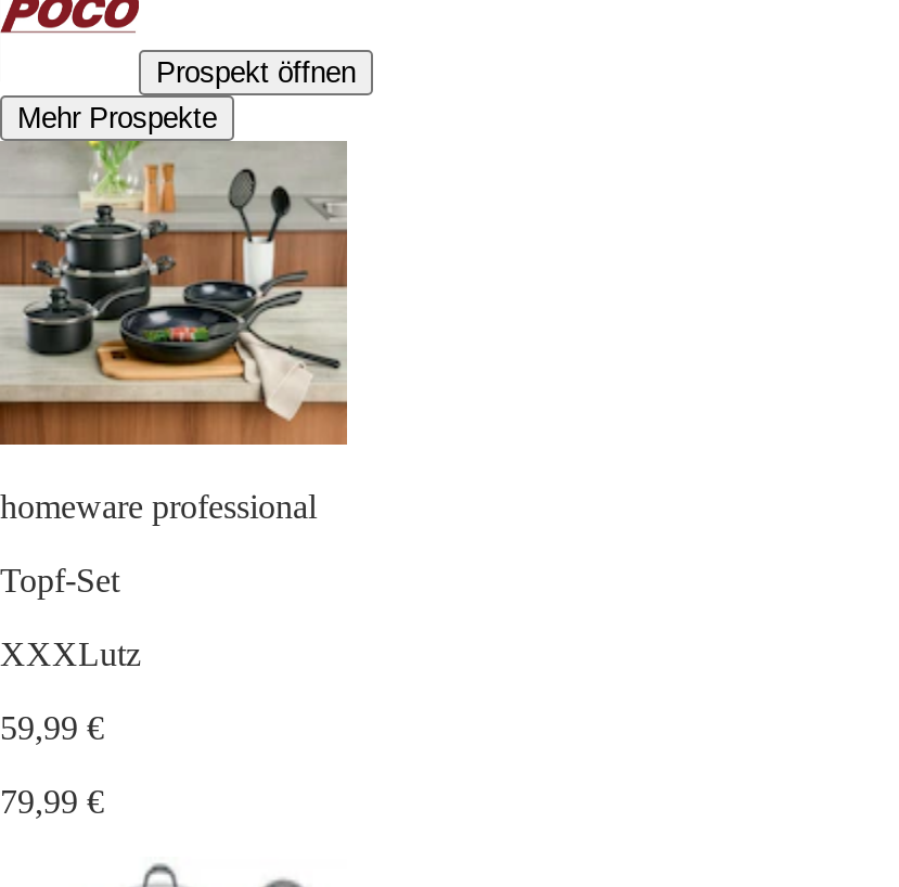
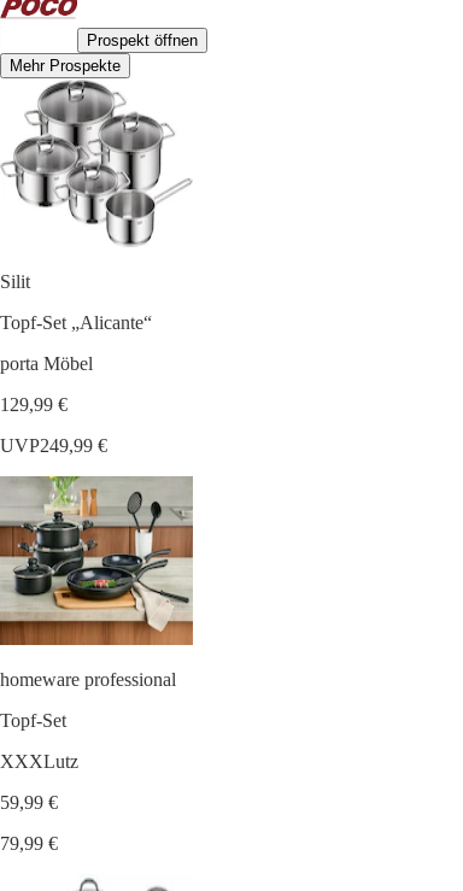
+ [image]
+ Silit
+ Topf-Set „Alicante“
+ porta Möbel
+ 129,99 €
+ UVP249,99 €
